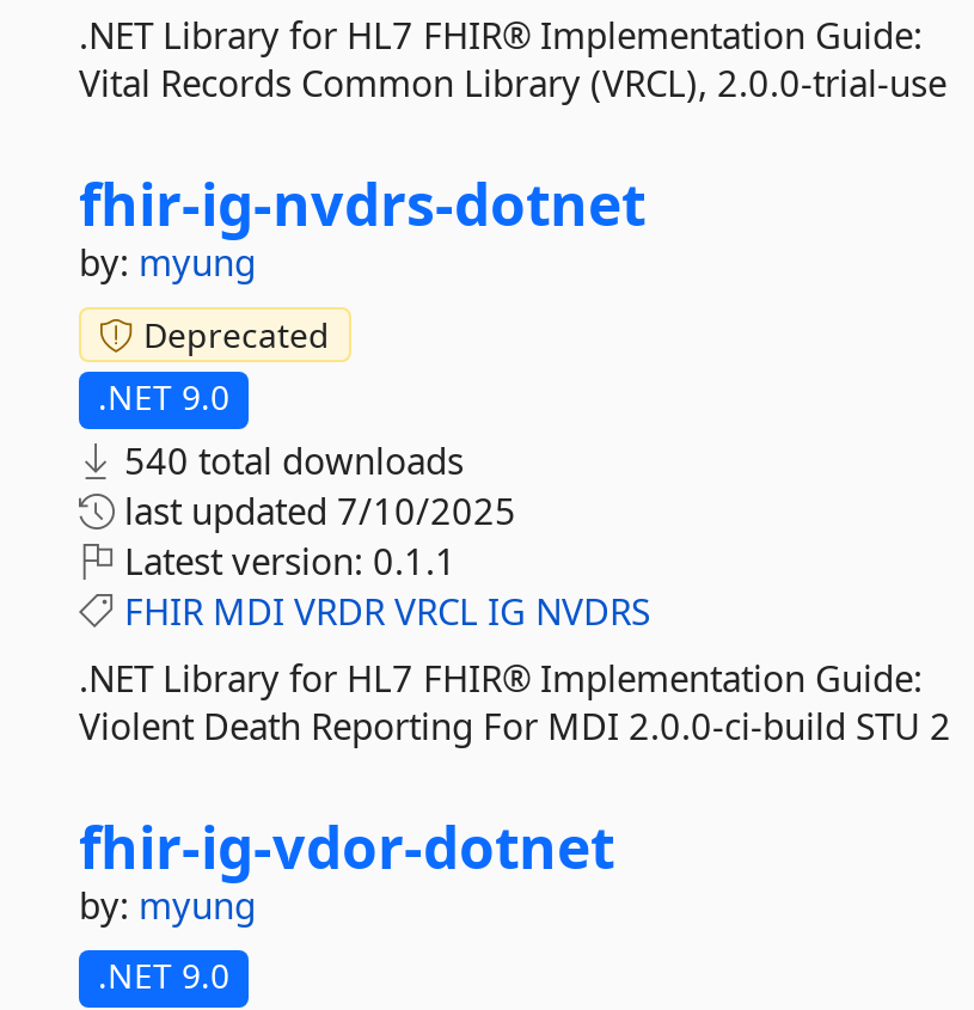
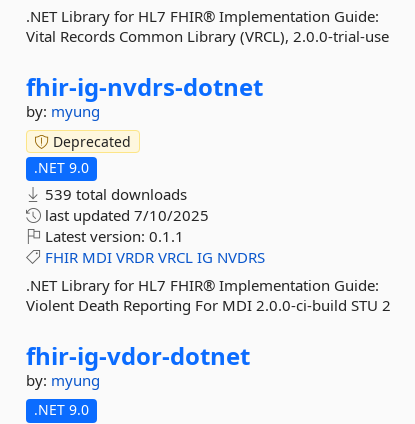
- 540 total downloads
+ 539 total downloads
